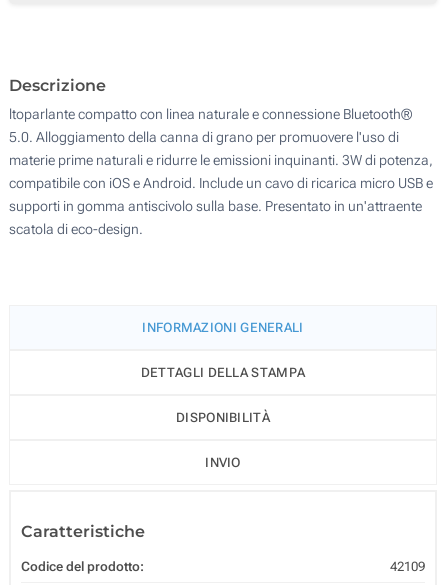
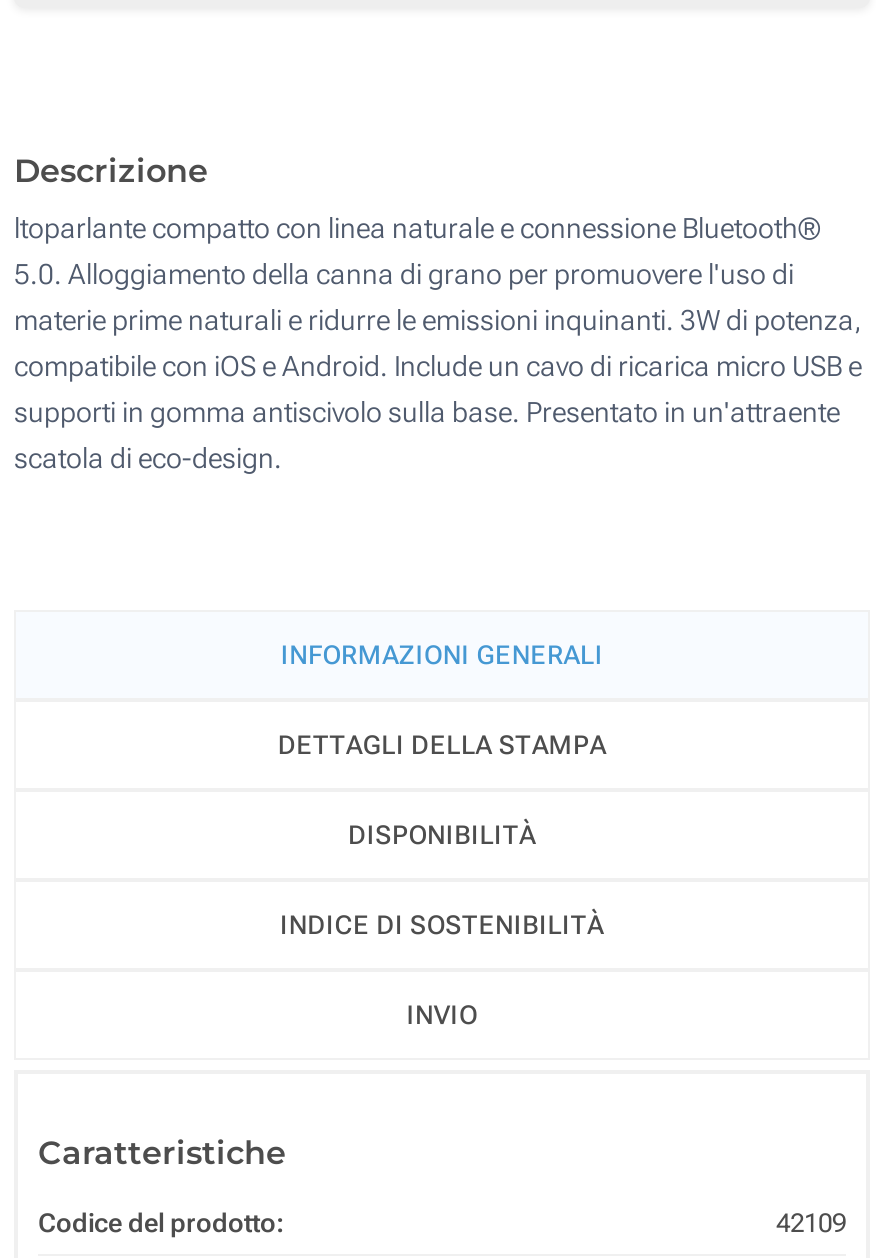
+ INDICE DI SOSTENIBILITÀ
